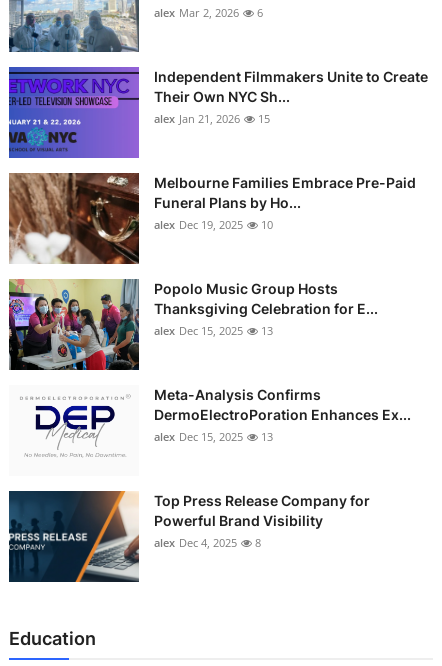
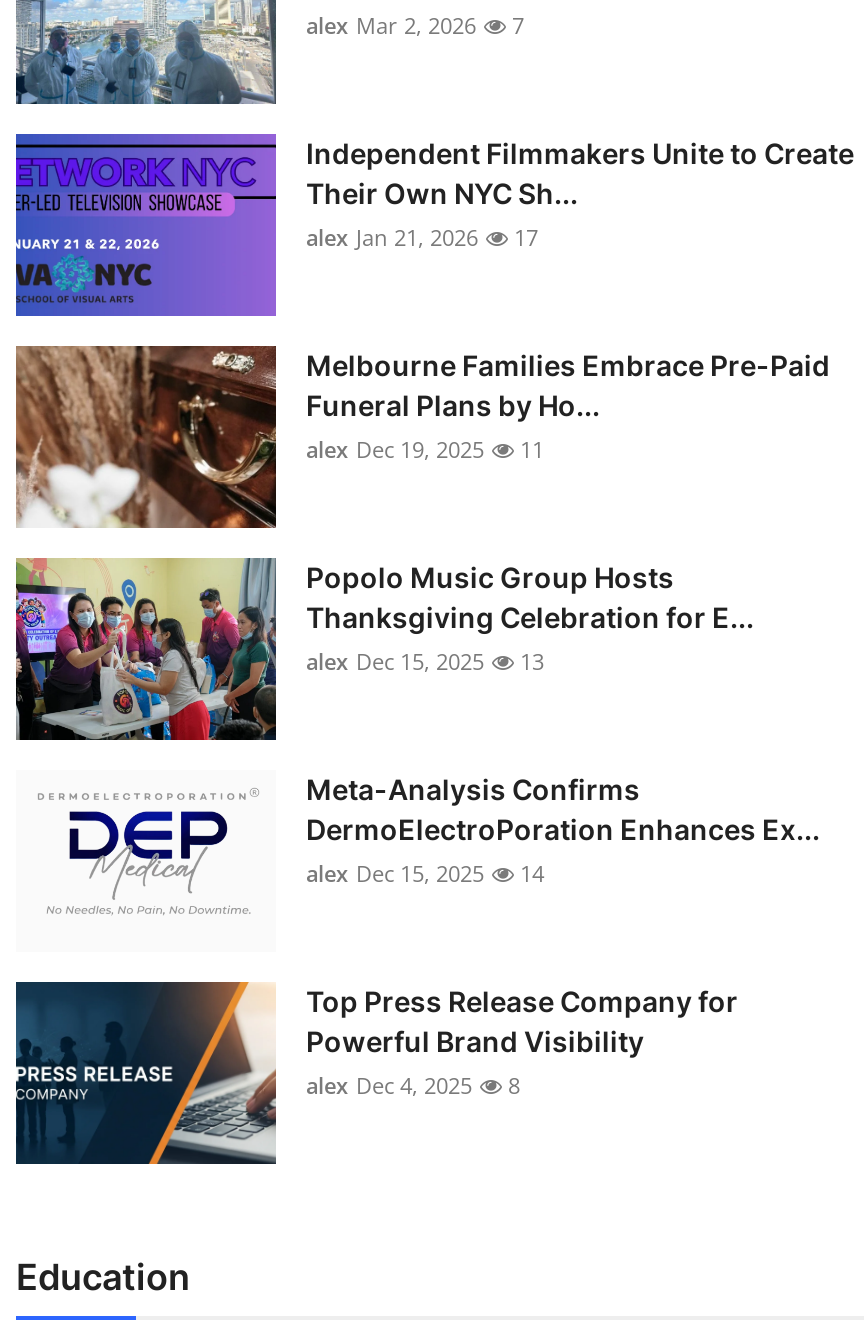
- alex Mar 2, 2026 6
+ alex Mar 2, 2026 7

- alex Jan 21, 2026 15
+ alex Jan 21, 2026 17

- alex Dec 19, 2025 10
+ alex Dec 19, 2025 11

- alex Dec 15, 2025 13
+ alex Dec 15, 2025 14
